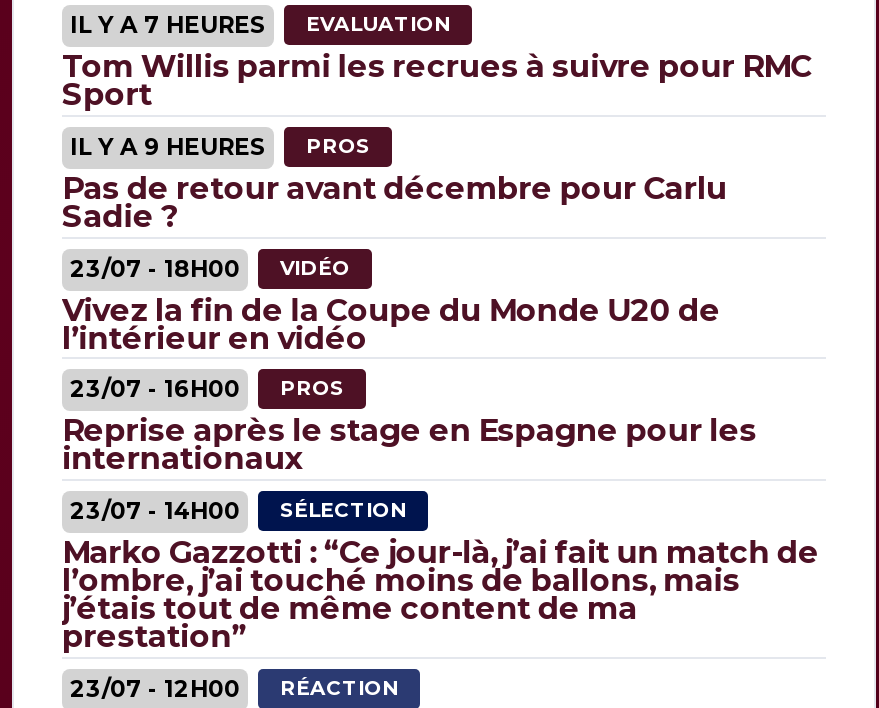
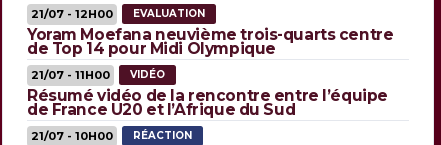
- IL Y A 7 HEURES EVALUATION
+ 21/07 - 12H00 EVALUATION

- Tom Willis parmi les recrues à suivre pour RMC
- Sport
- IL Y A 9 HEURES
- PROS
- Pas de retour avant décembre pour Carlu
- Sadie ?
- 23/07 - 18H00
+ Yoram Moefana neuvième trois-quarts centre
+ de Top 14 pour Midi Olympique
+ 21/07 - 11H00

- Vivez la fin de la Coupe du Monde U20 de
- l’intérieur en vidéo
- 23/07 - 16H00
- PROS
- Reprise après le stage en Espagne pour les
- internationaux
- 23/07 - 14H00
- SÉLECTION
- Marko Gazzotti : “Ce jour-là, j’ai fait un match de
- l’ombre, j’ai touché moins de ballons, mais
- j’étais tout de même content de ma
- prestation”
- 23/07 - 12H00
+ Résumé vidéo de la rencontre entre l’équipe
+ de France U20 et l’Afrique du Sud
+ 21/07 - 10H00
